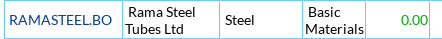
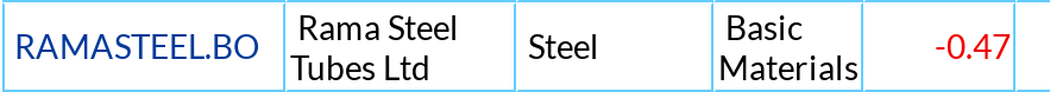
- 0.00
+ -0.47
